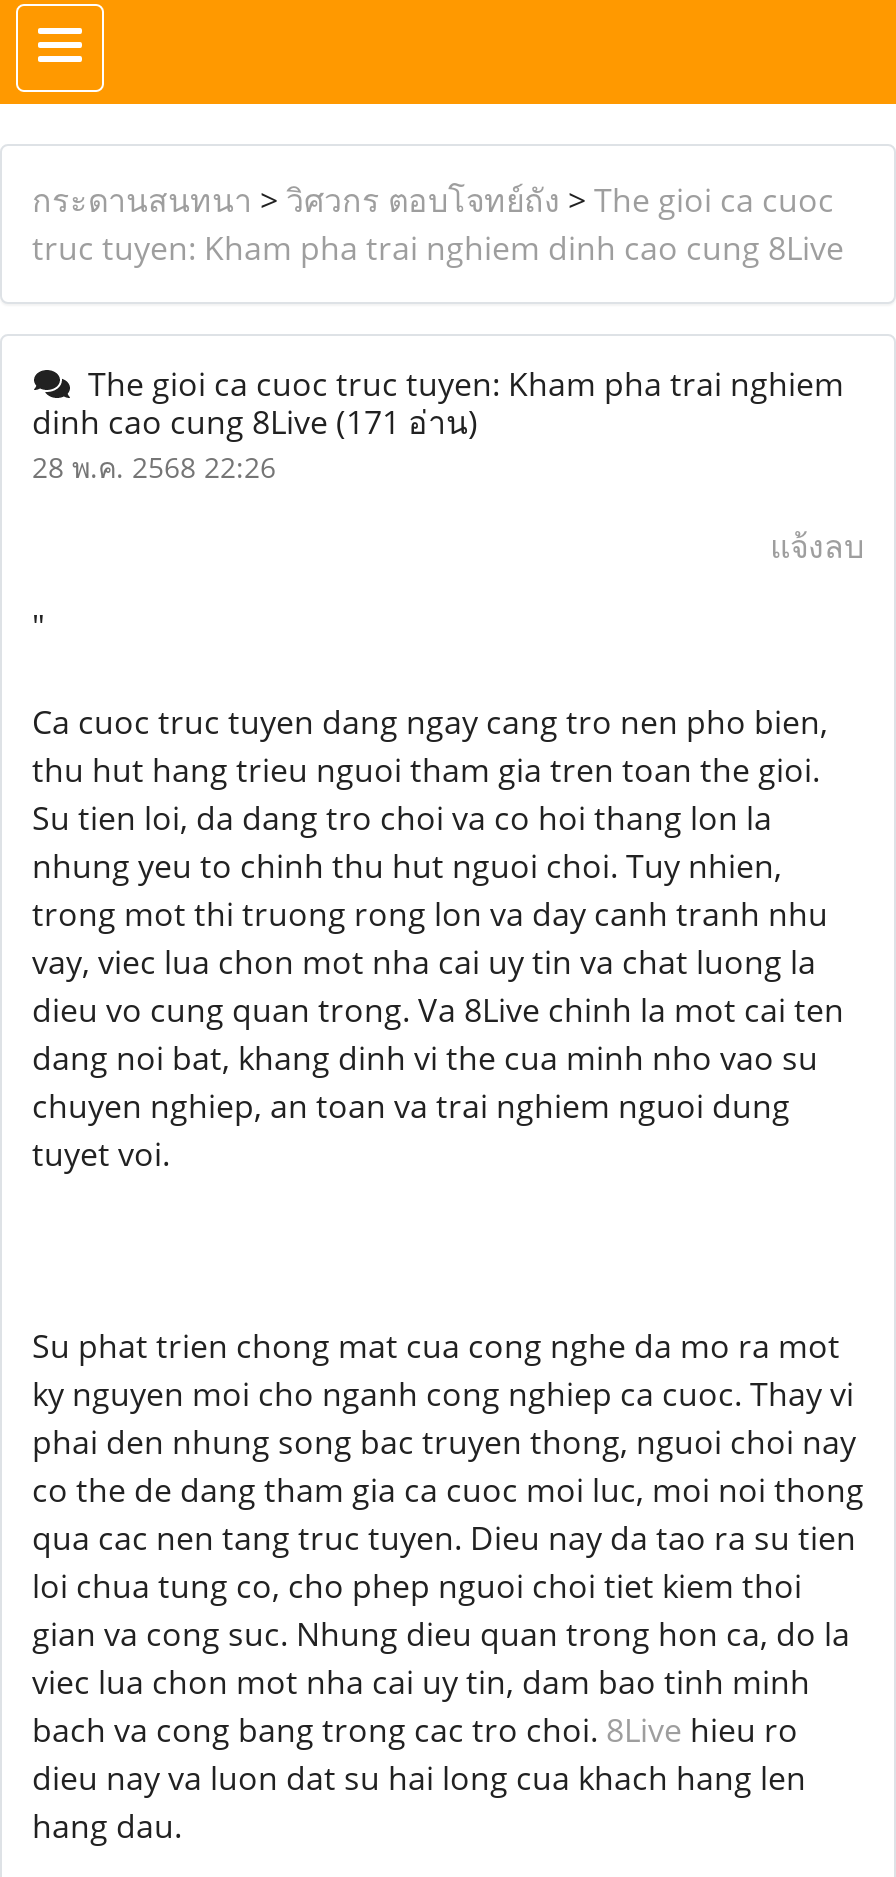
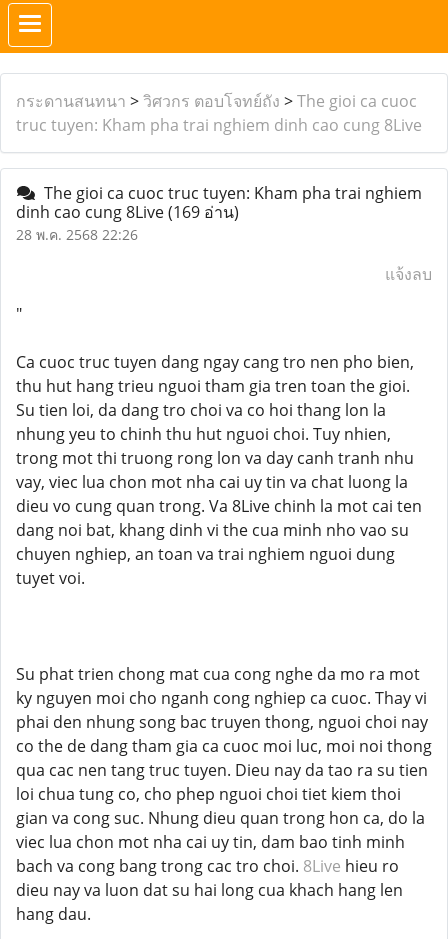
- dinh cao cung 8Live (171 อ่าน)
+ dinh cao cung 8Live (169 อ่าน)
